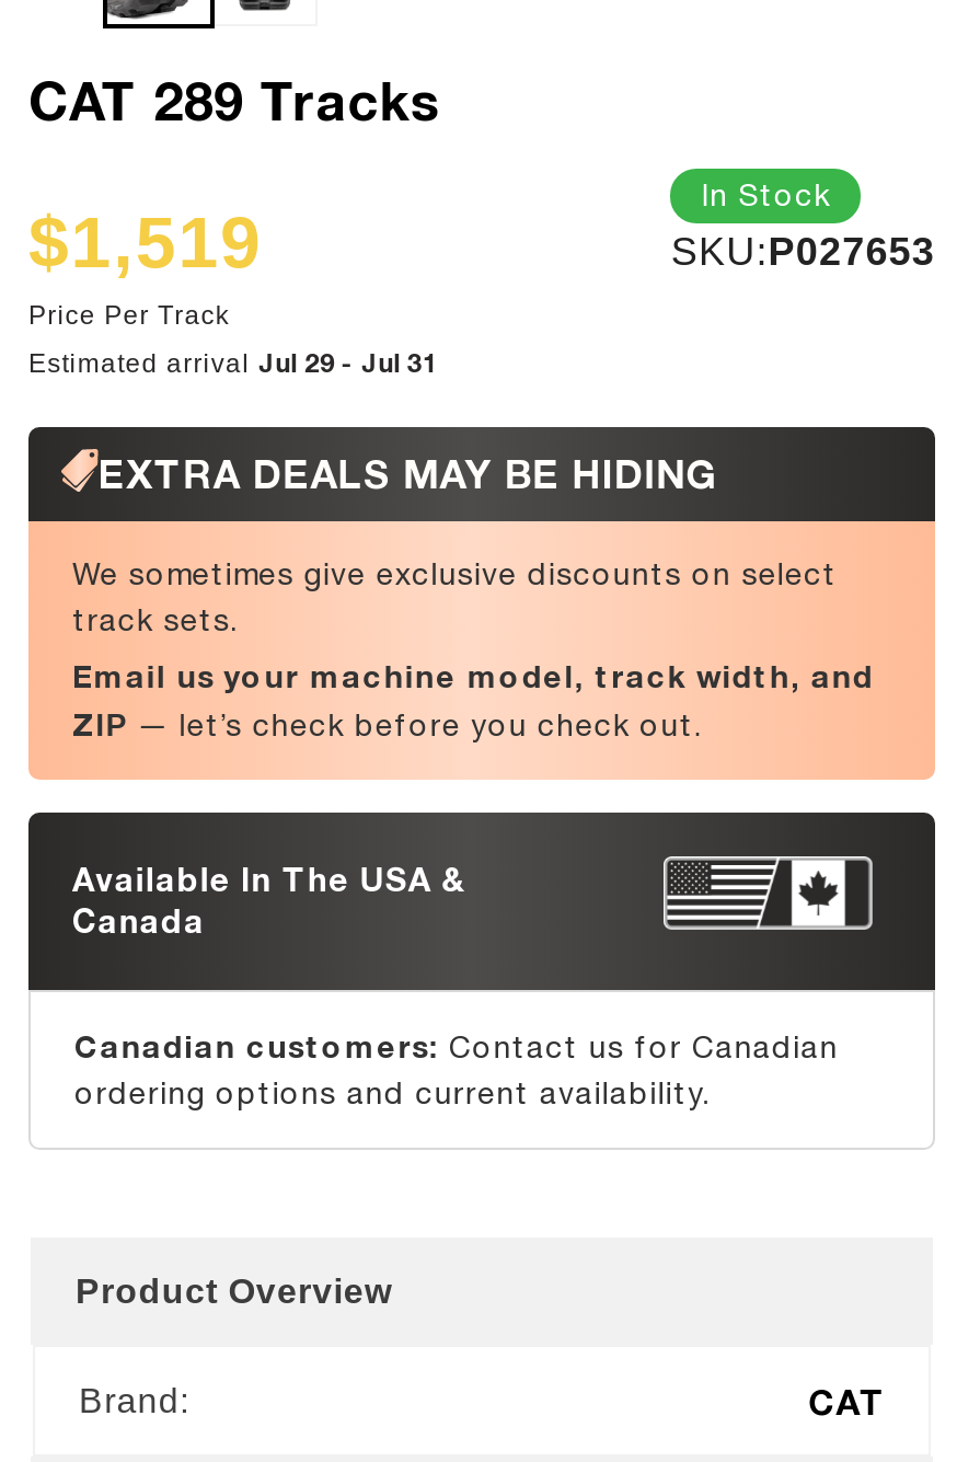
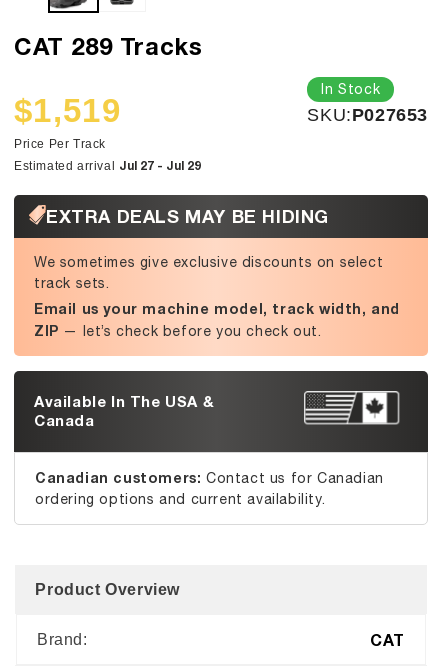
- Estimated arrival Jul 29 - Jul 31
+ Estimated arrival Jul 27 - Jul 29
